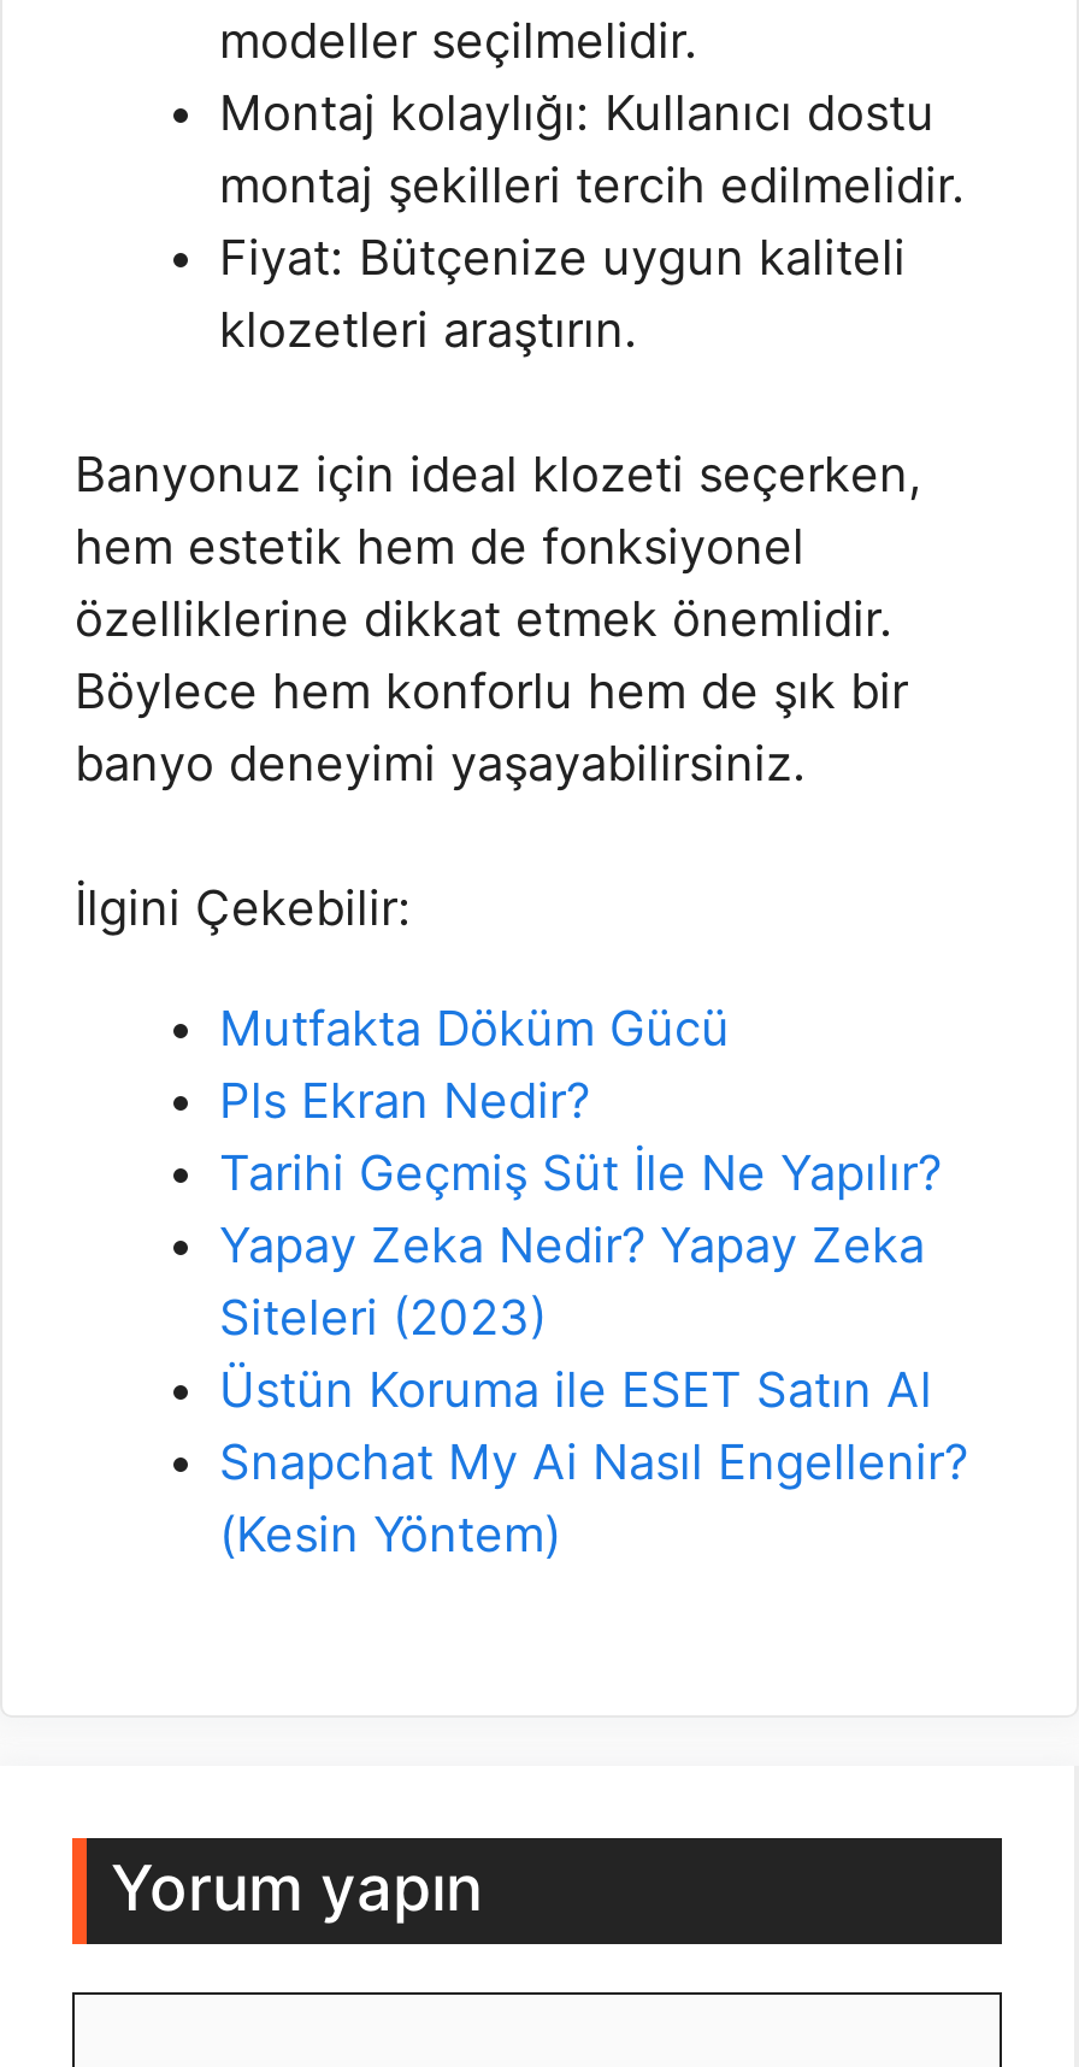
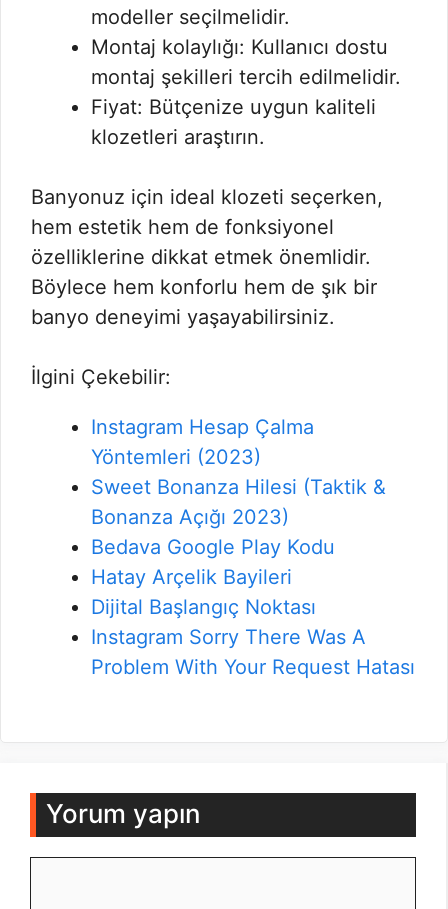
- Mutfakta Döküm Gücü
- Pls Ekran Nedir?
- Tarihi Geçmiş Süt İle Ne Yapılır?
- Yapay Zeka Nedir? Yapay Zeka
- Siteleri (2023)
- Üstün Koruma ile ESET Satın Al
- Snapchat My Ai Nasıl Engellenir?
- (Kesin Yöntem)
+ Instagram Hesap Çalma
+ Yöntemleri (2023)
+ Sweet Bonanza Hilesi (Taktik &
+ Bonanza Açığı 2023)
+ Bedava Google Play Kodu
+ Hatay Arçelik Bayileri
+ Dijital Başlangıç Noktası
+ Instagram Sorry There Was A
+ Problem With Your Request Hatası
